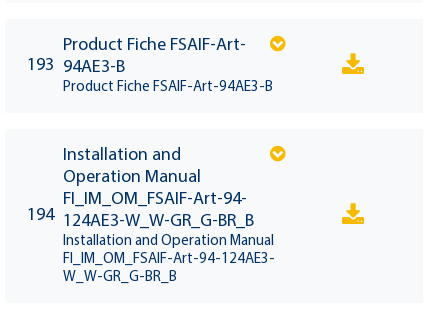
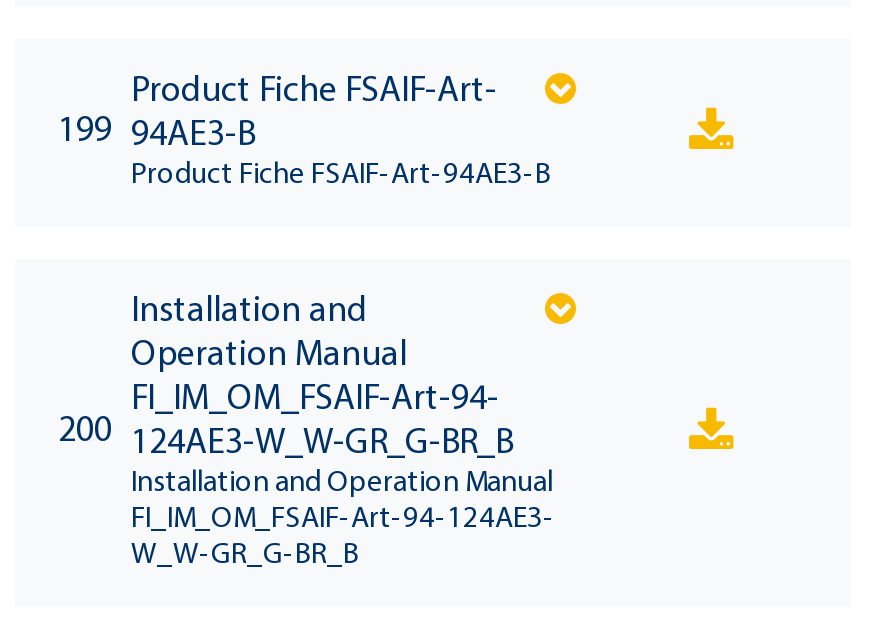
- 193 94AE3-B
+ 199 94AE3-B

- 194 124AE3-W_W-GR_G-BR_B
+ 200 124AE3-W_W-GR_G-BR_B
